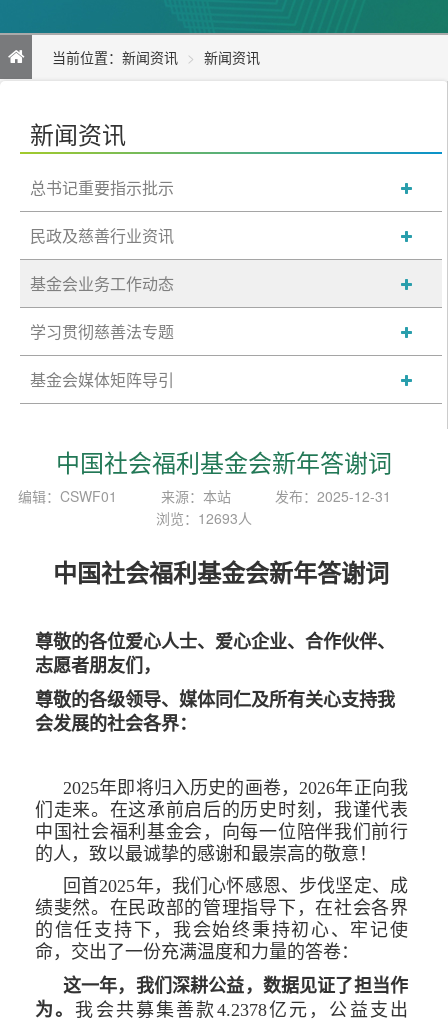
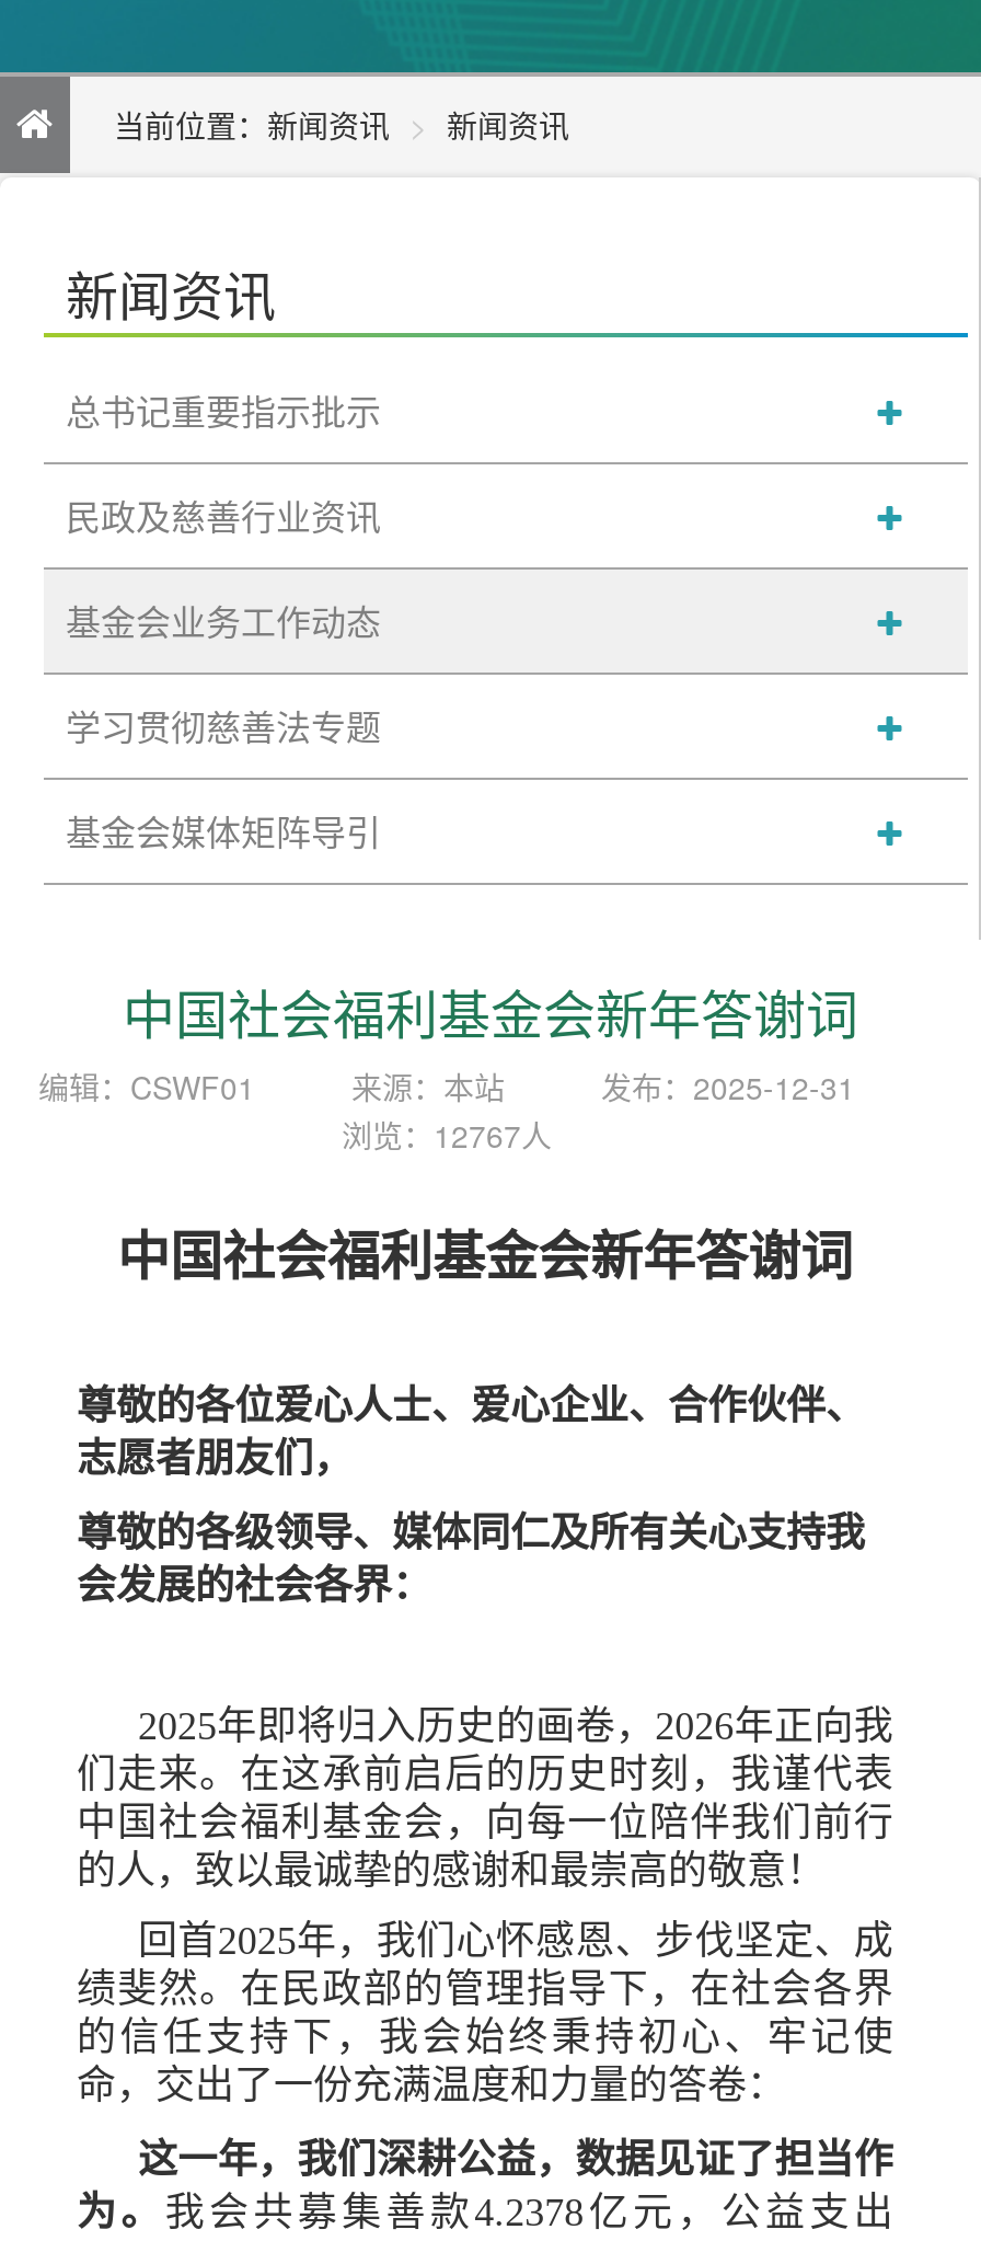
- 浏览：12693人
+ 浏览：12767人
